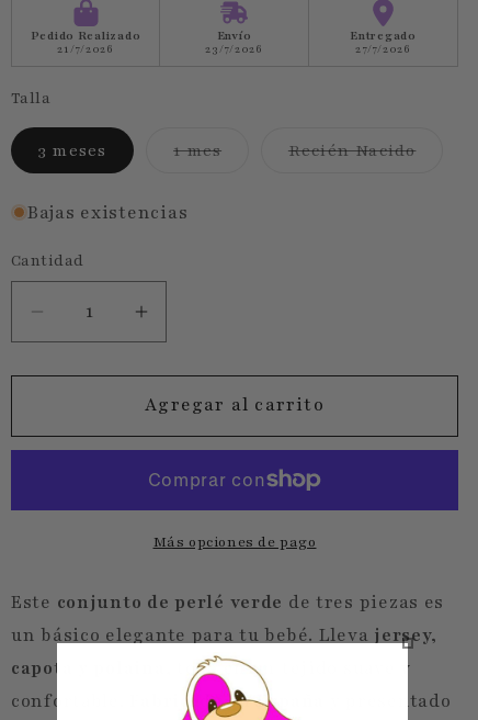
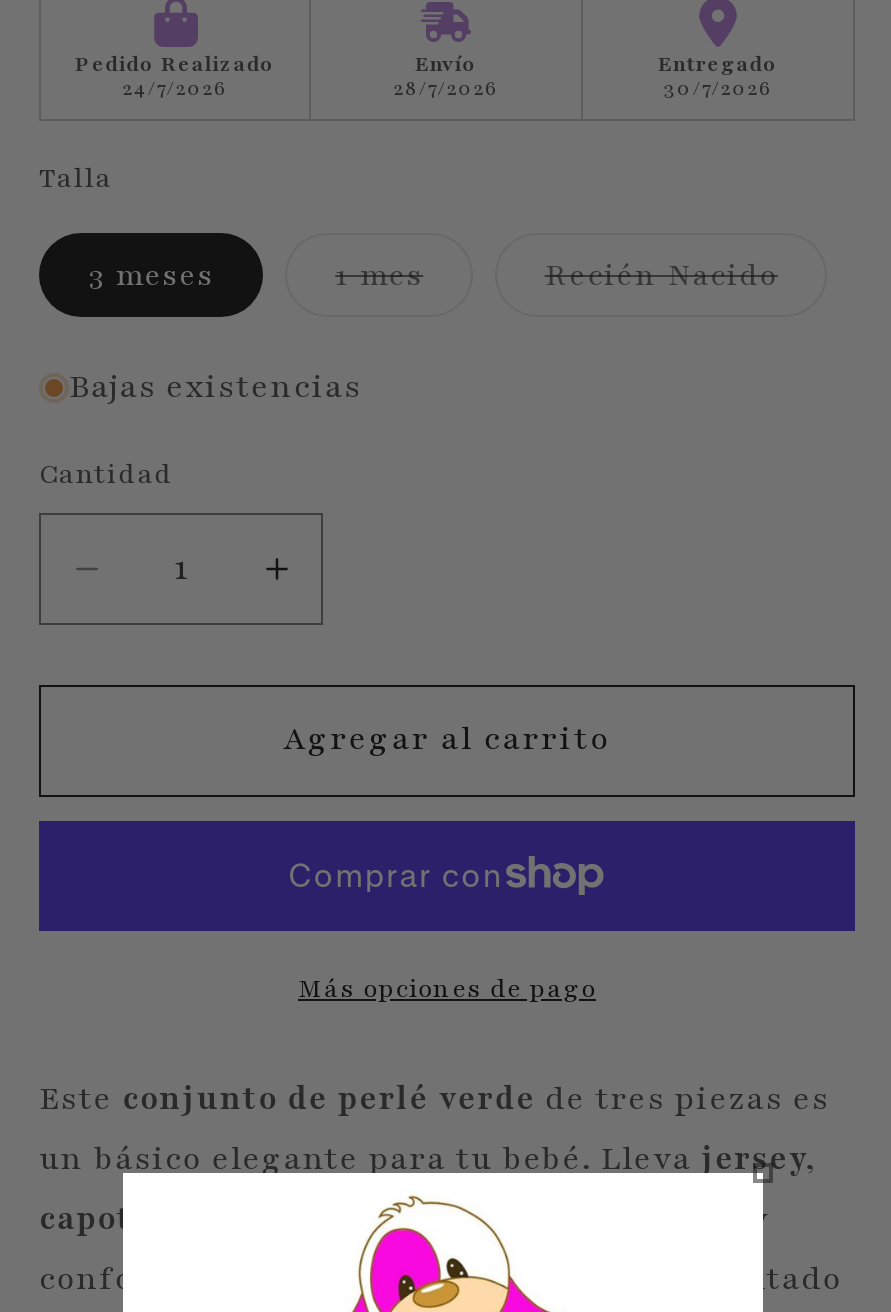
- 21/7/2026
+ 24/7/2026

- 23/7/2026
+ 28/7/2026

- 27/7/2026
+ 30/7/2026
